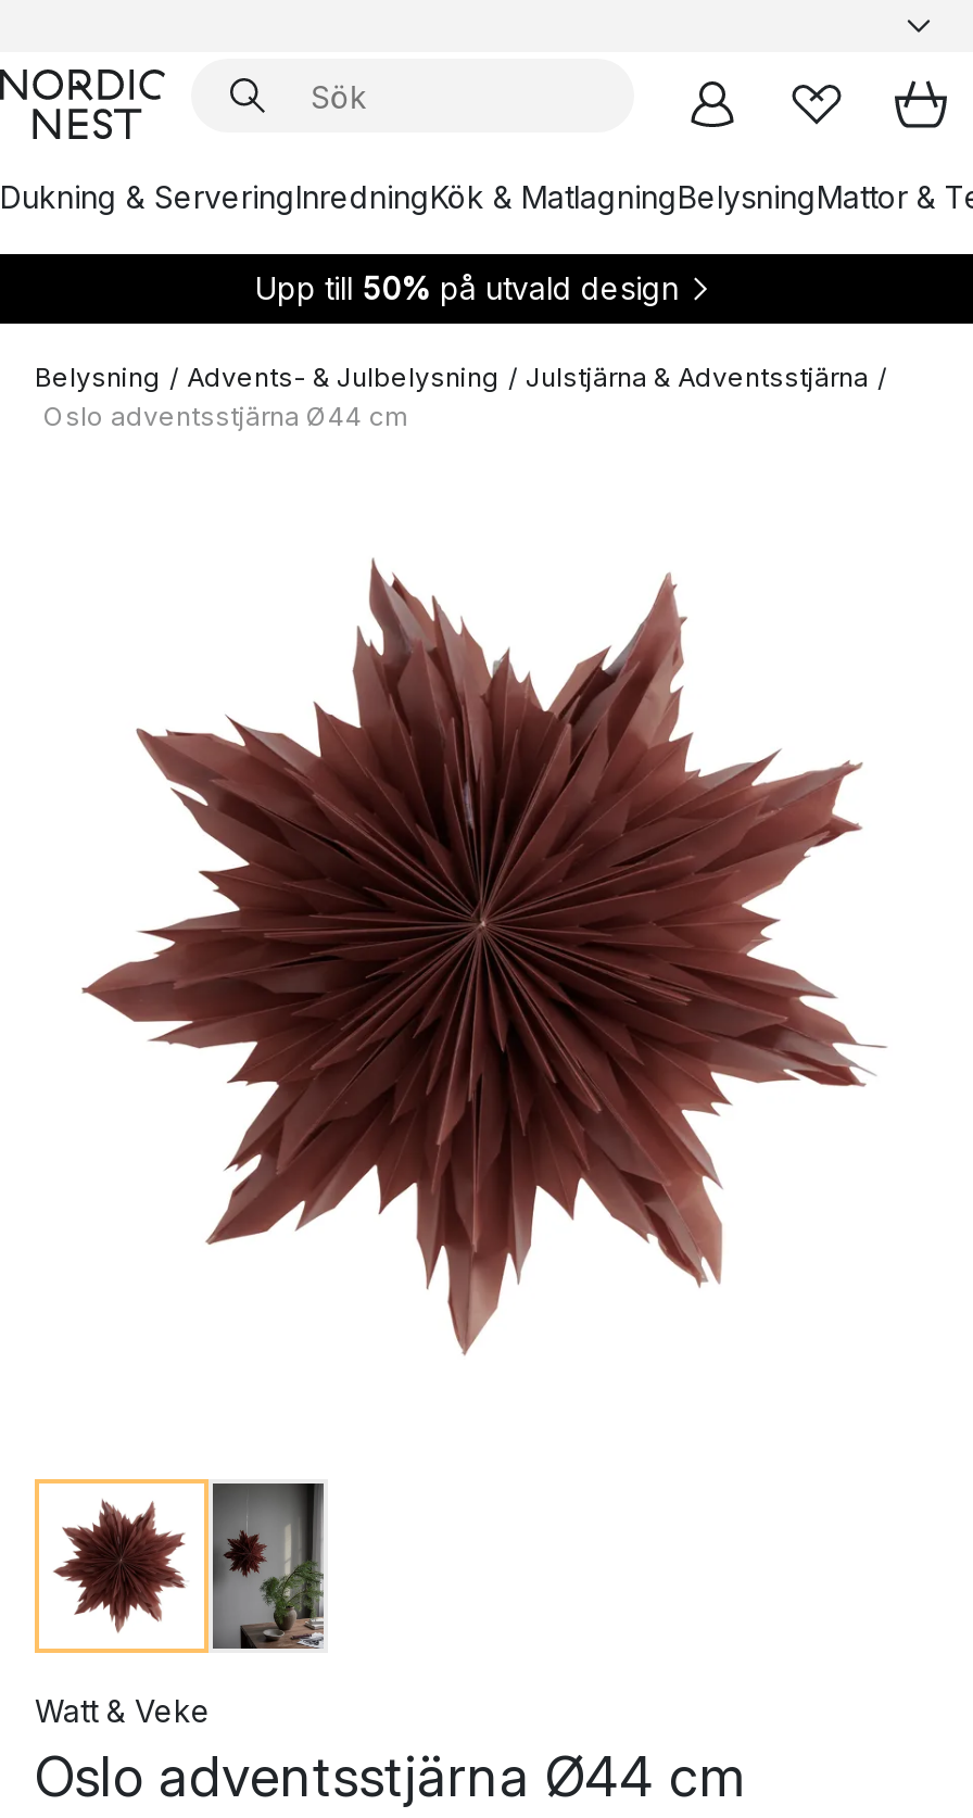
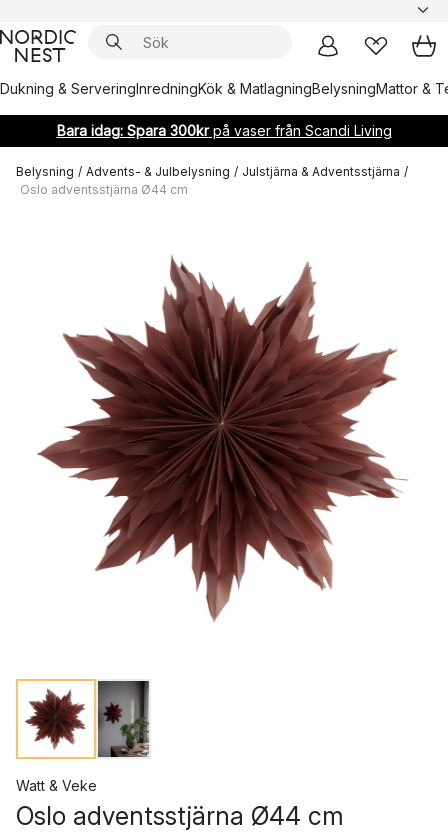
- Upp till 50% på utvald design
+ Bara idag: Spara 300kr på vaser från Scandi Living
